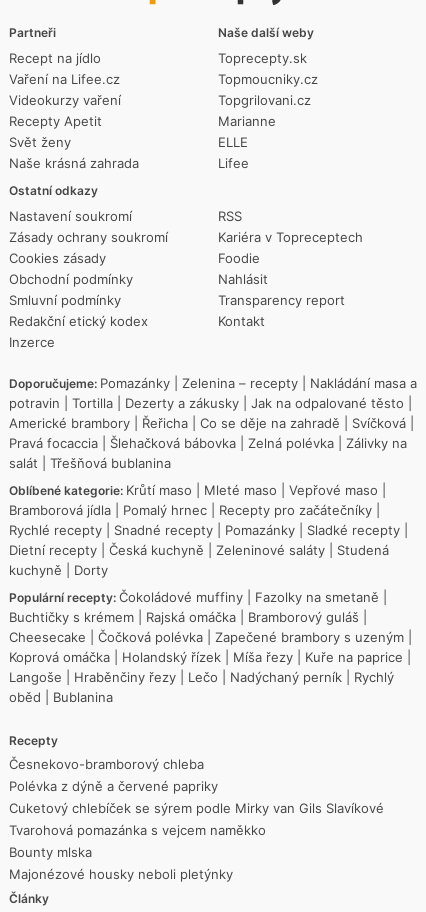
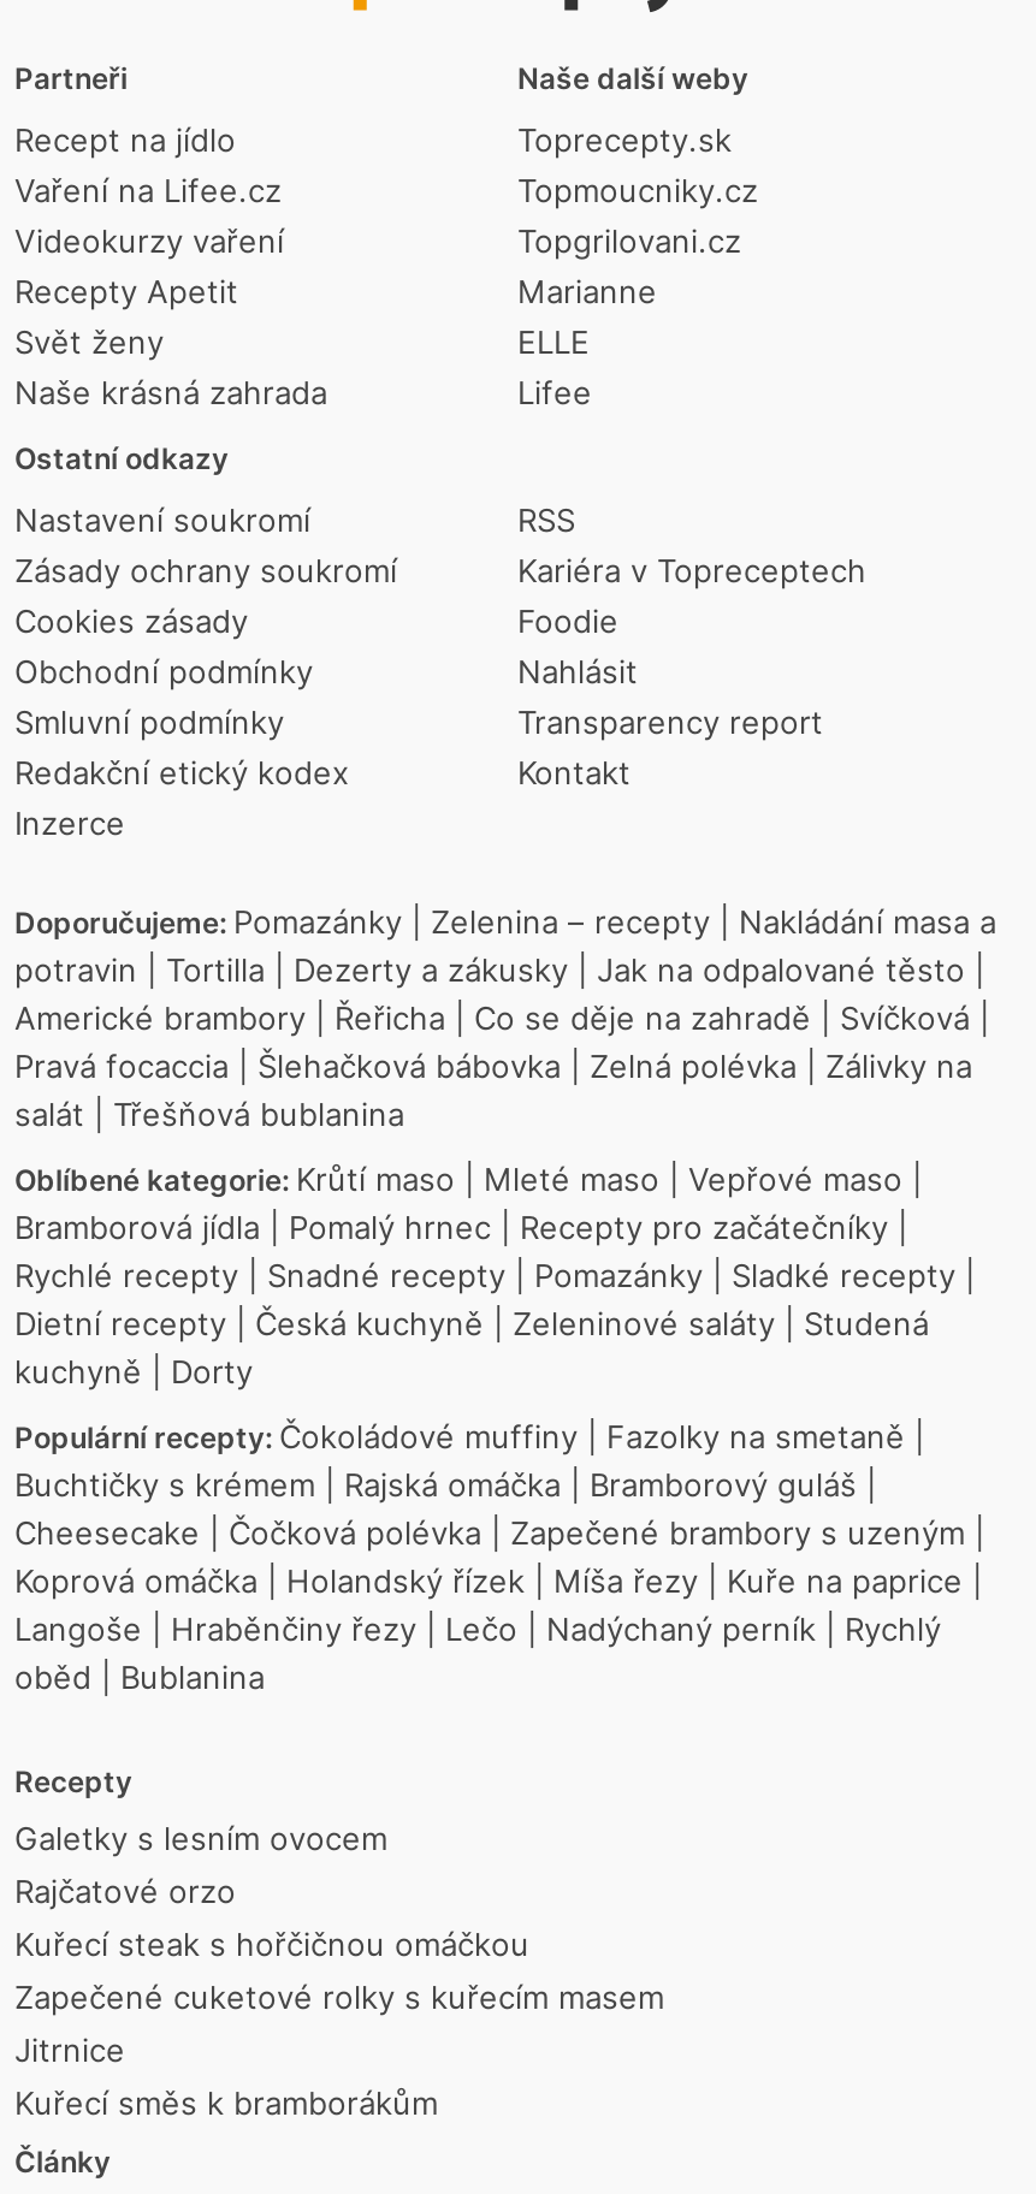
- Česnekovo-bramborový chleba
- Polévka z dýně a červené papriky
- Cuketový chlebíček se sýrem podle Mirky van Gils Slavíkové
- Tvarohová pomazánka s vejcem naměkko
- Bounty mlska
- Majonézové housky neboli pletýnky
+ Galetky s lesním ovocem
+ Rajčatové orzo
+ Kuřecí steak s hořčičnou omáčkou
+ Zapečené cuketové rolky s kuřecím masem
+ Jitrnice
+ Kuřecí směs k bramborákům
